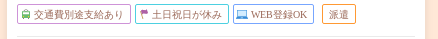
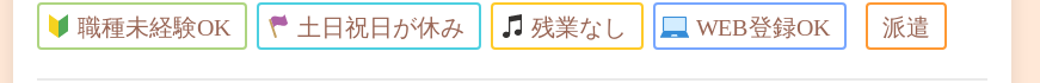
- 交通費別途支給あり
+ 職種未経験OK

+ 残業なし
